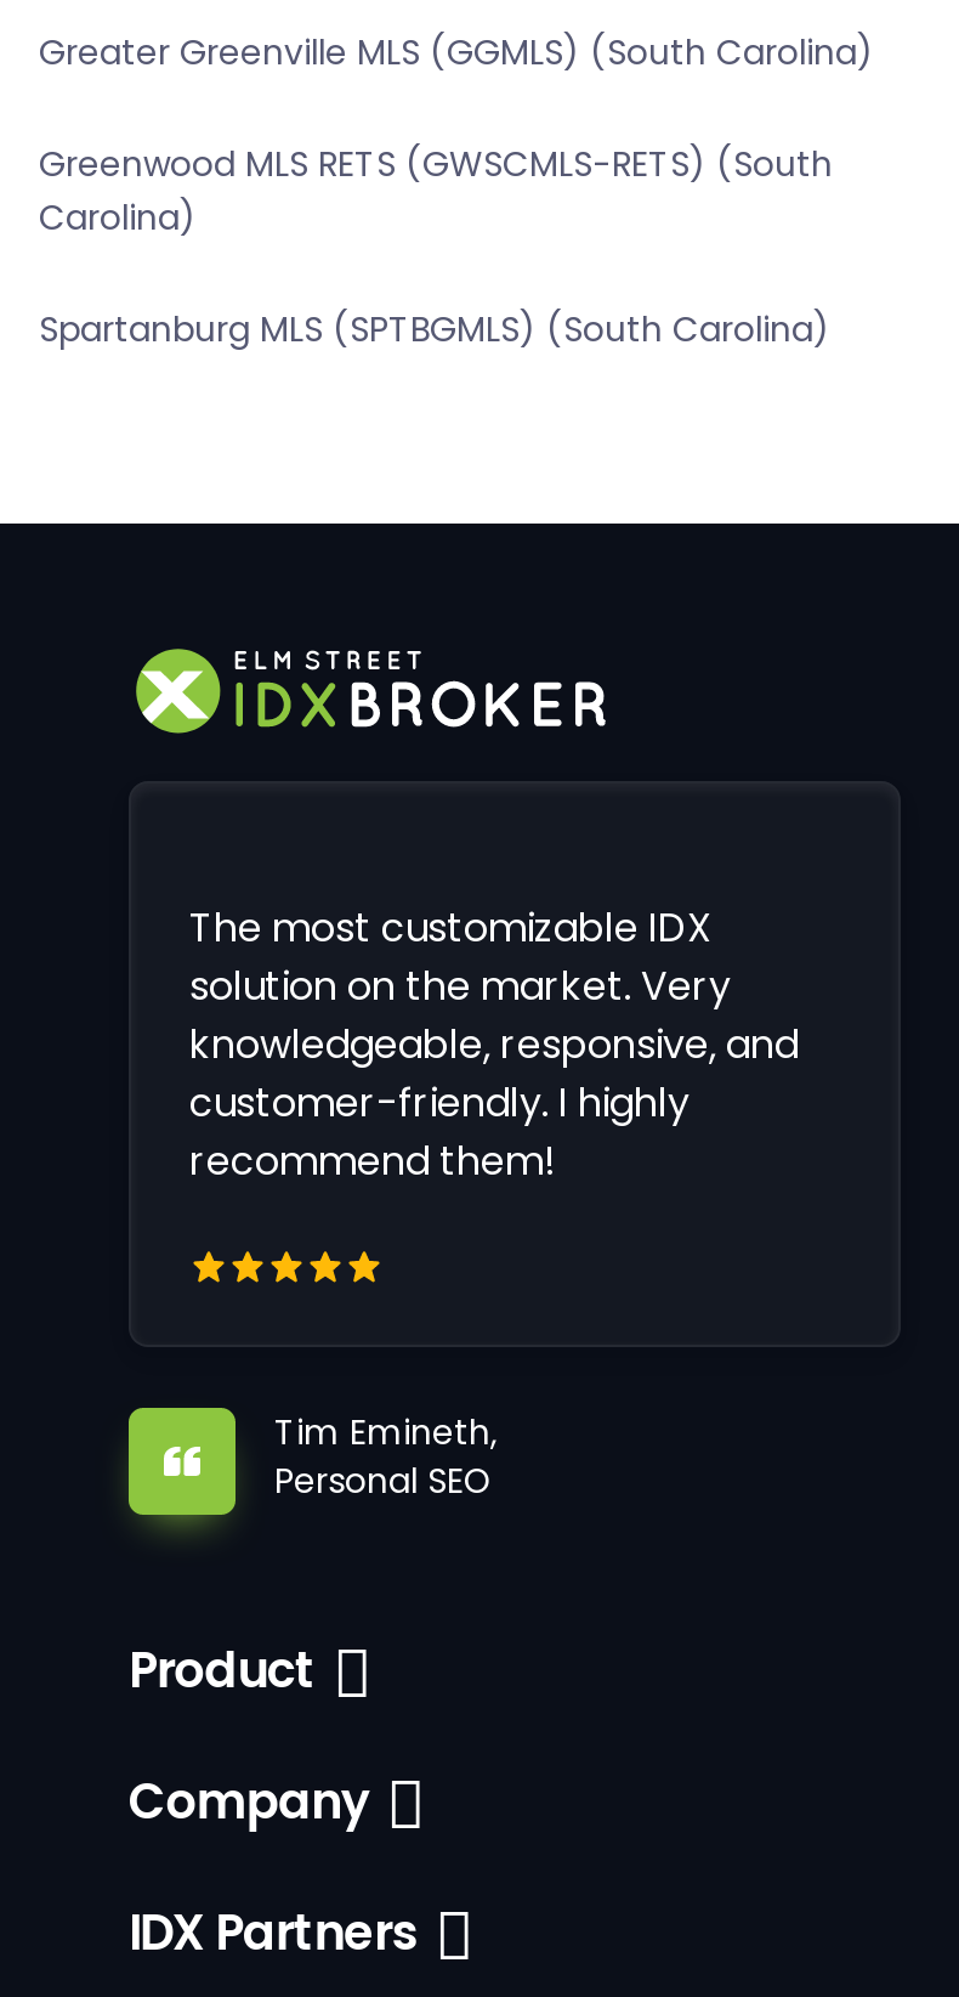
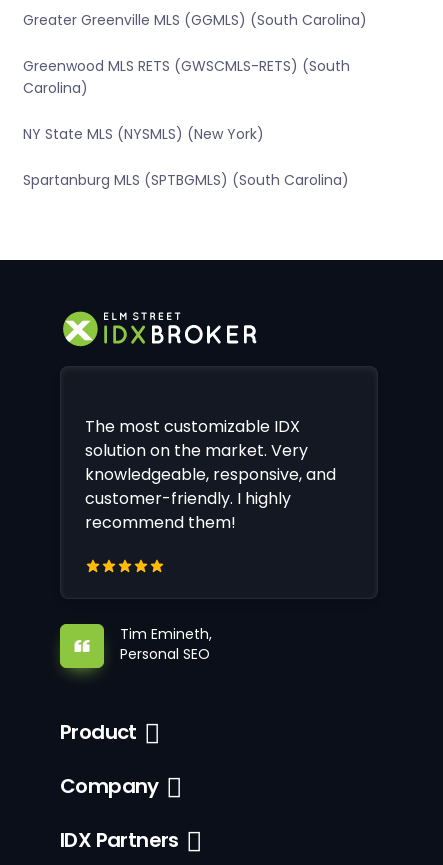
+ NY State MLS (NYSMLS) (New York)
